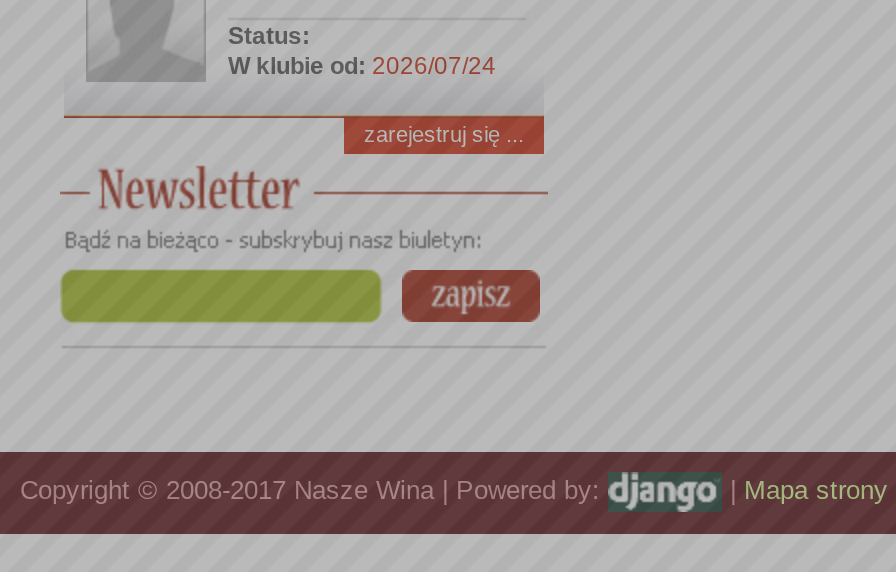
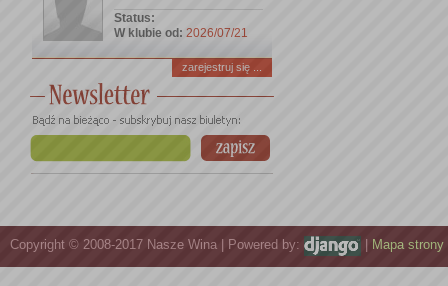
- W klubie od: 2026/07/24
+ W klubie od: 2026/07/21
